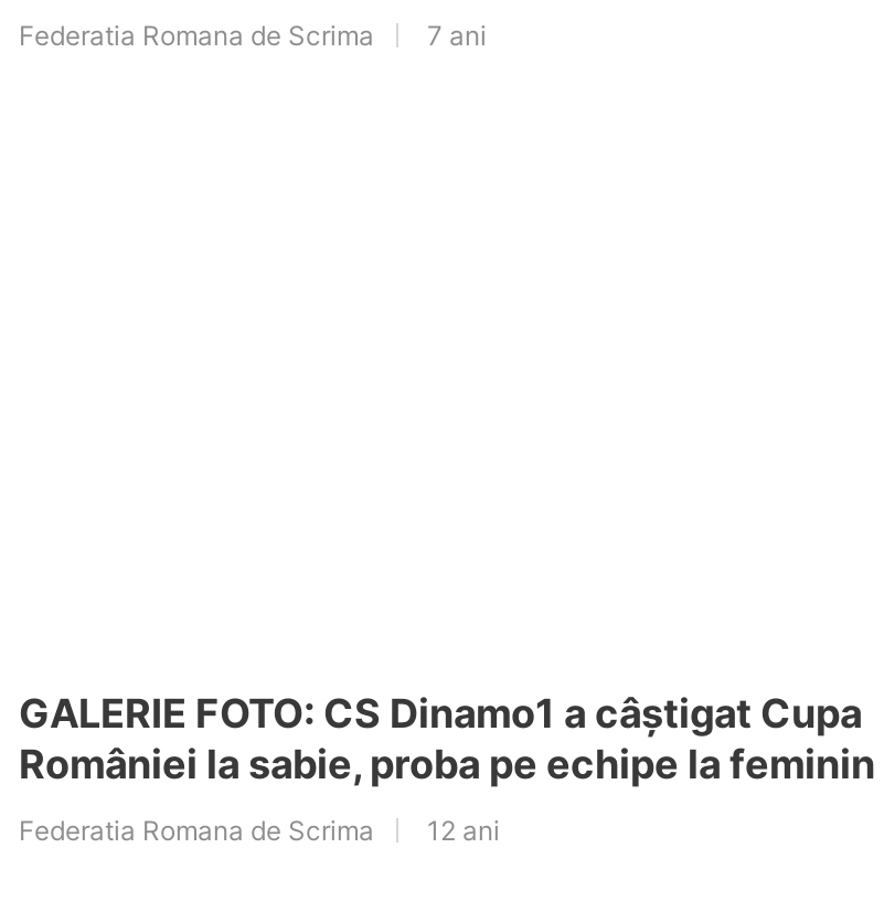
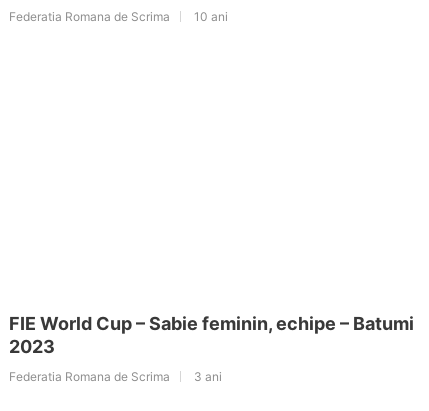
- Federatia Romana de Scrima 7 ani
+ Federatia Romana de Scrima 10 ani

- GALERIE FOTO: CS Dinamo1 a câștigat Cupa
- României la sabie, proba pe echipe la feminin
+ FIE World Cup – Sabie feminin, echipe – Batumi
+ 2023

- Federatia Romana de Scrima 12 ani
+ Federatia Romana de Scrima 3 ani
